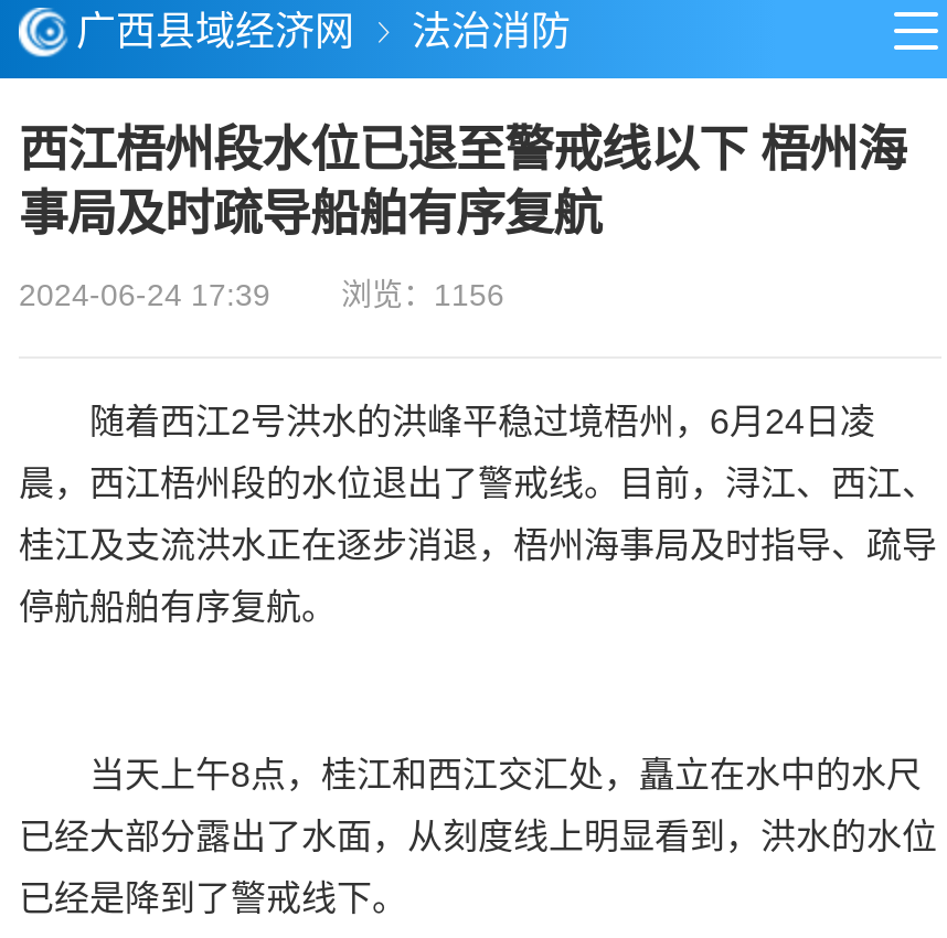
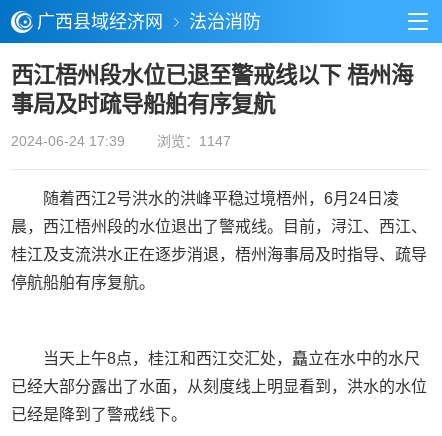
- 2024-06-24 17:39浏览：1156
+ 2024-06-24 17:39浏览：1147
